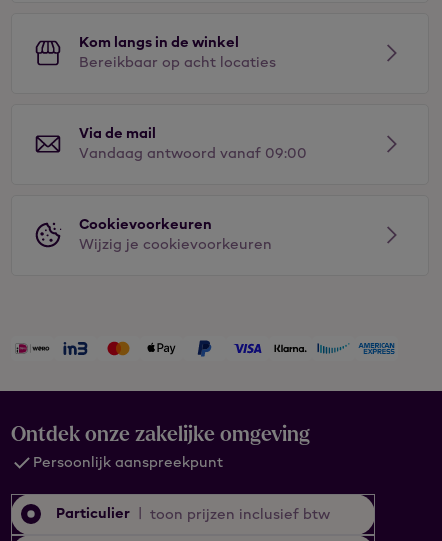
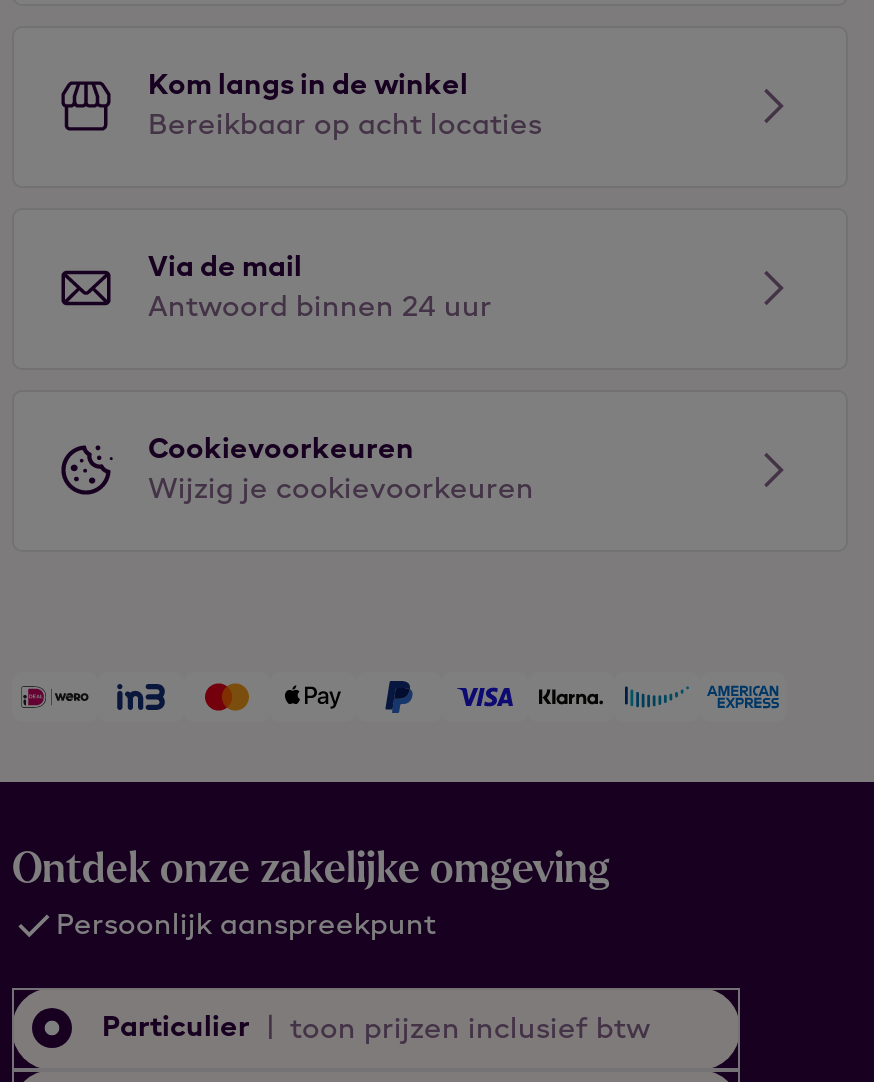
- Vandaag antwoord vanaf 09:00
+ Antwoord binnen 24 uur
